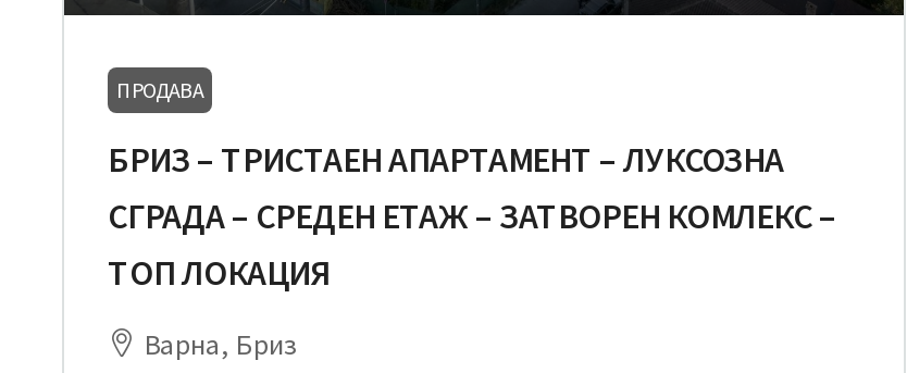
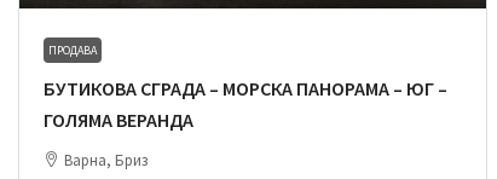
- БРИЗ – ТРИСТАЕН АПАРТАМЕНТ – ЛУКСОЗНА
- СГРАДА – СРЕДЕН ЕТАЖ – ЗАТВОРЕН КОМЛЕКС –
- ТОП ЛОКАЦИЯ
+ БУТИКОВА СГРАДА – МОРСКА ПАНОРАМА – ЮГ –
+ ГОЛЯМА ВЕРАНДА
